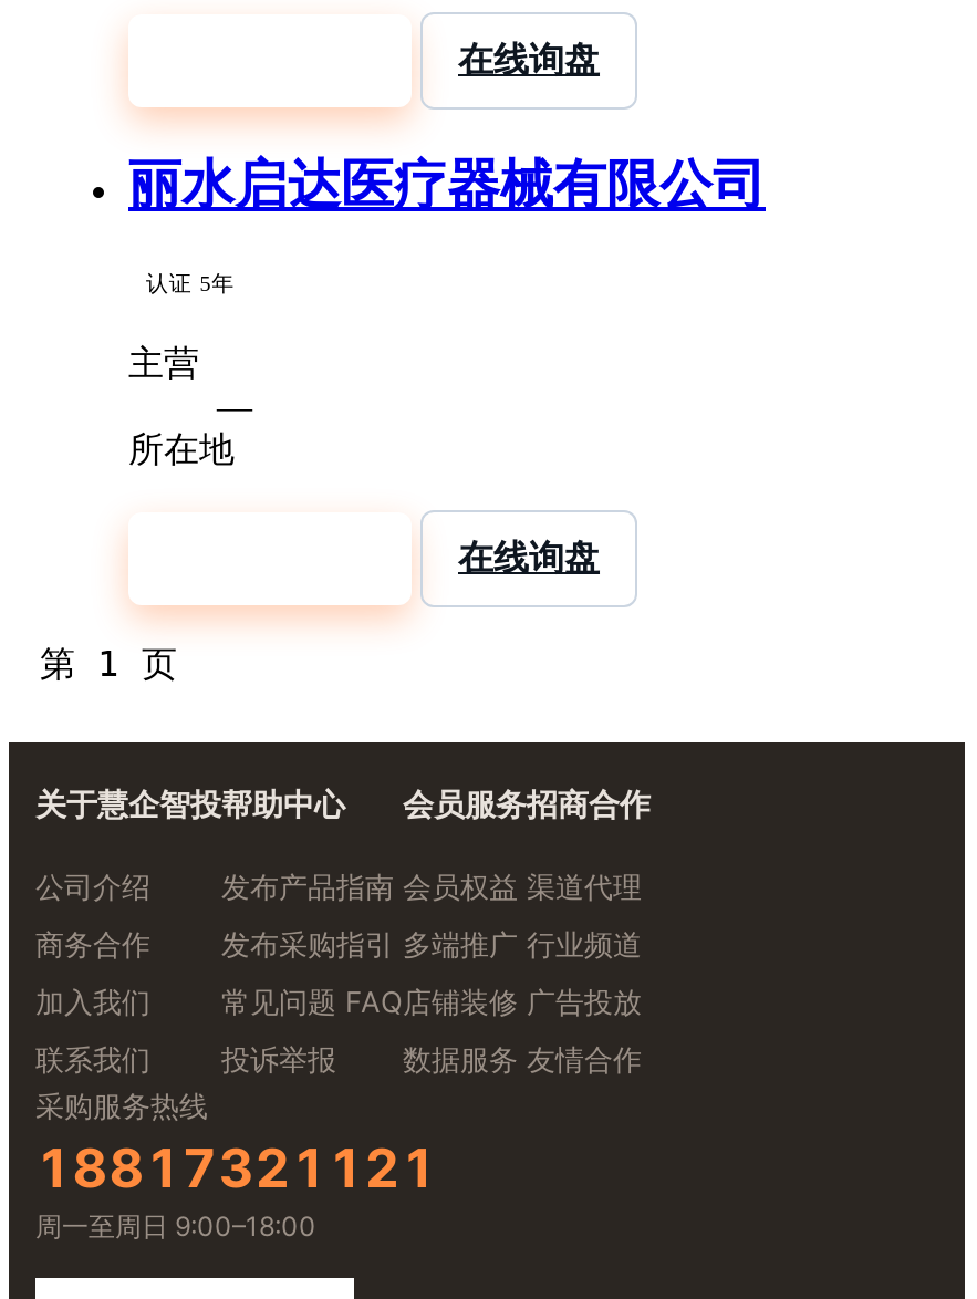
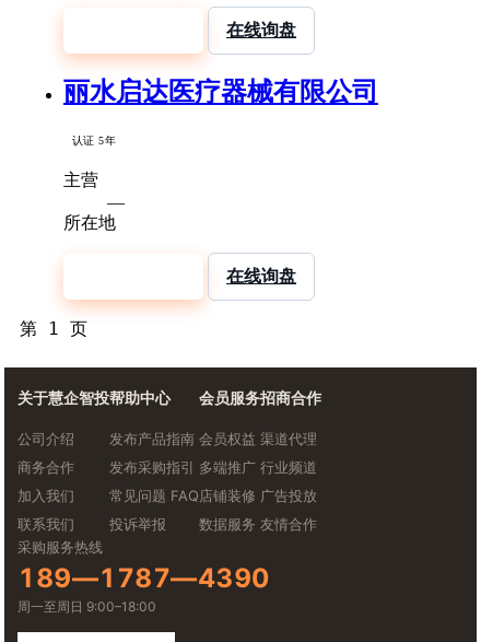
- 18817321121
+ 189—1787—4390
